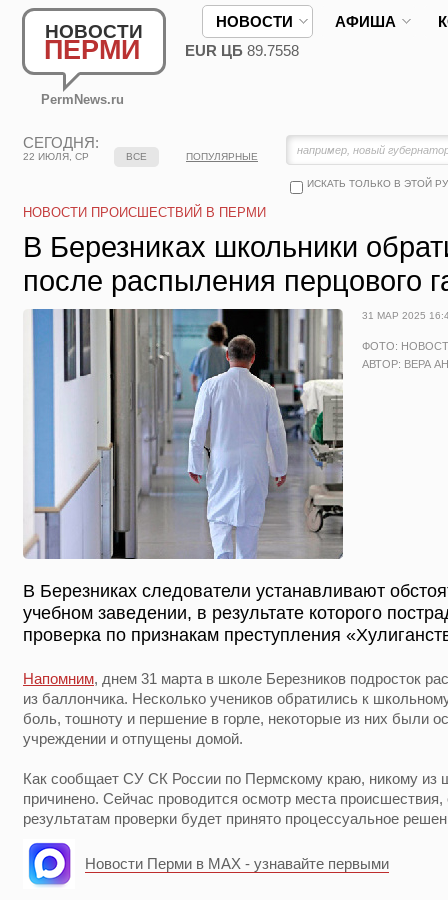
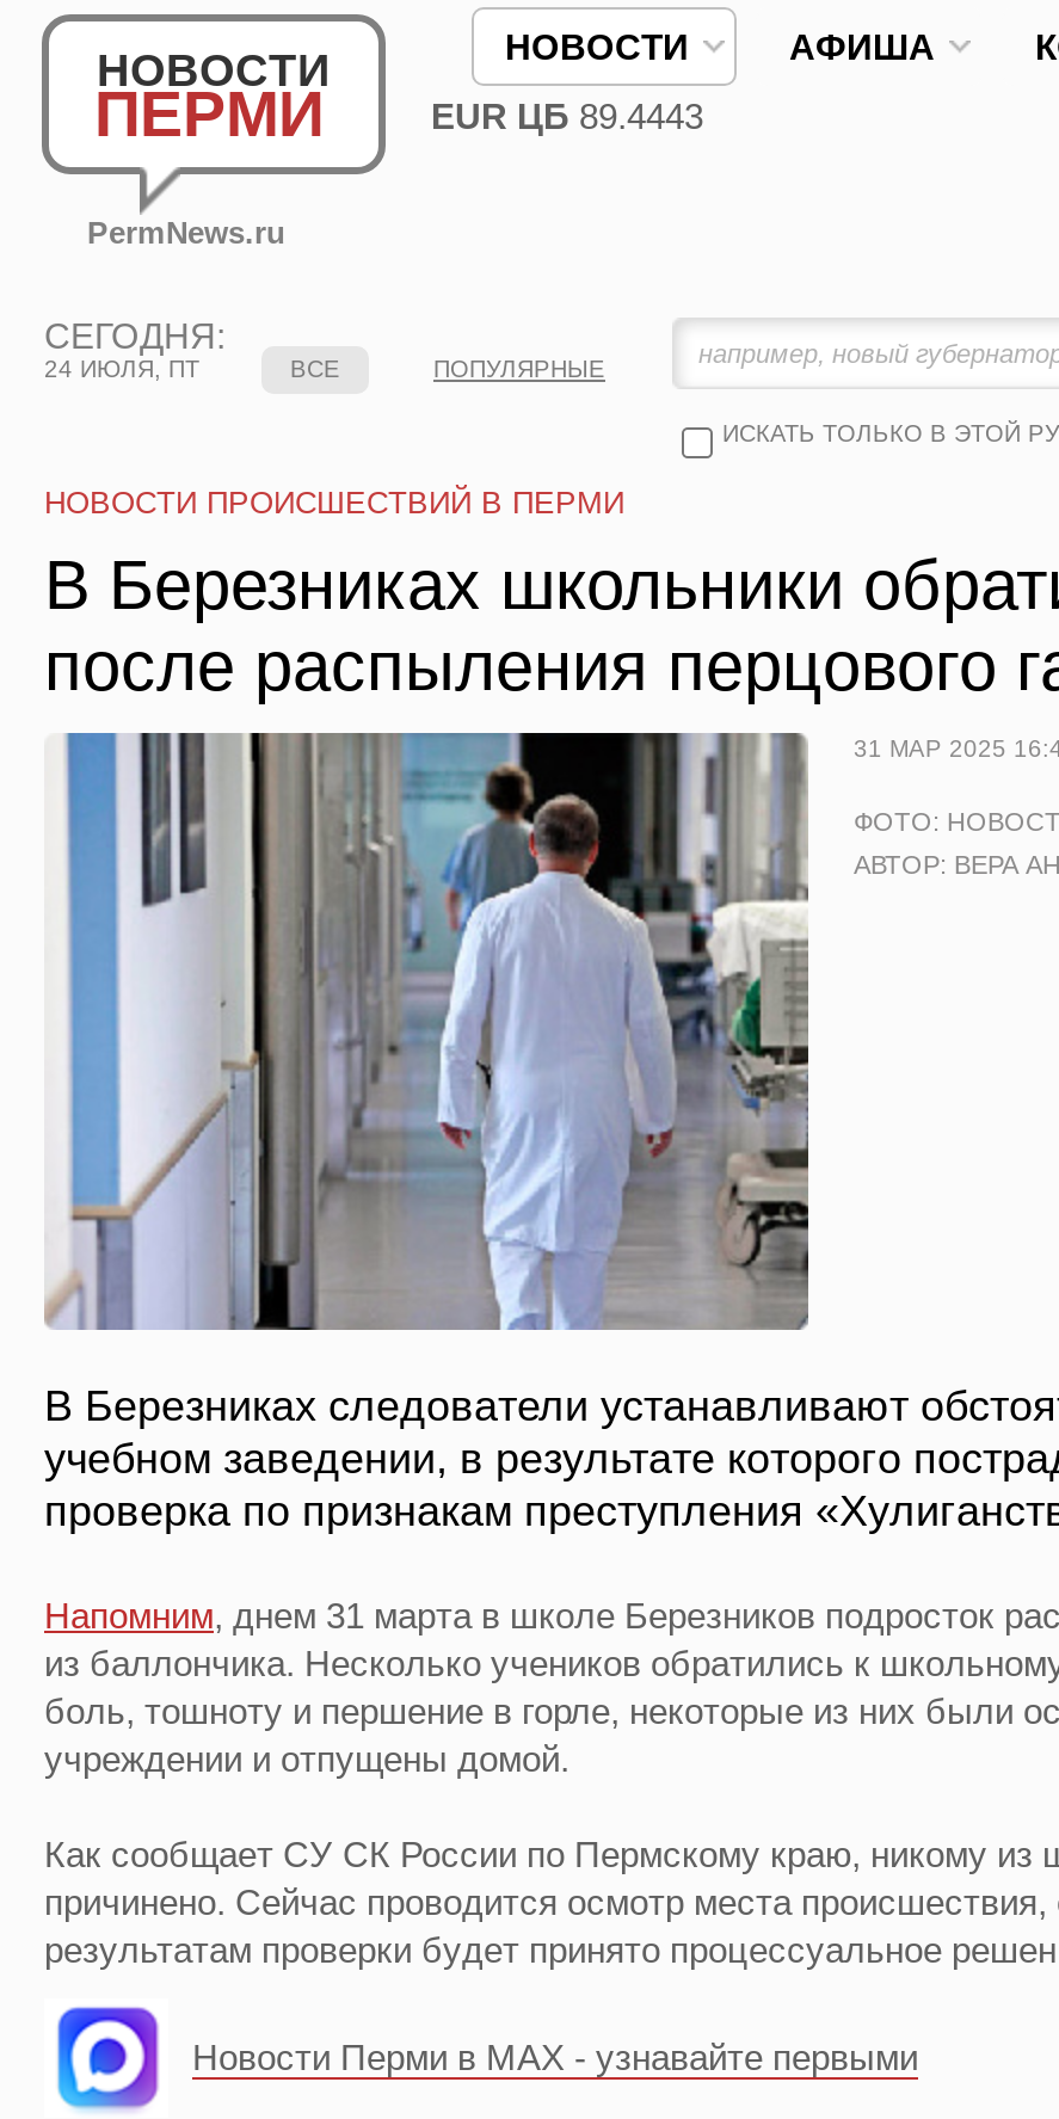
- EUR ЦБ 89.7558
+ EUR ЦБ 89.4443

- 22 ИЮЛЯ, СР
+ 24 ИЮЛЯ, ПТ
